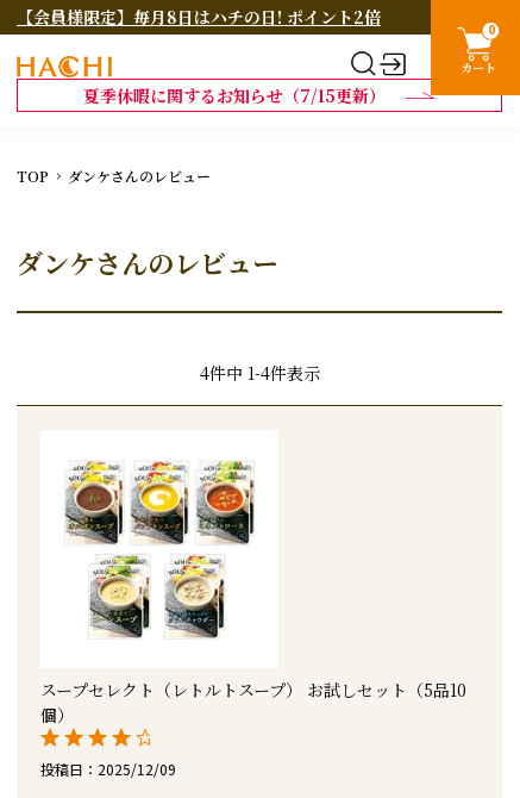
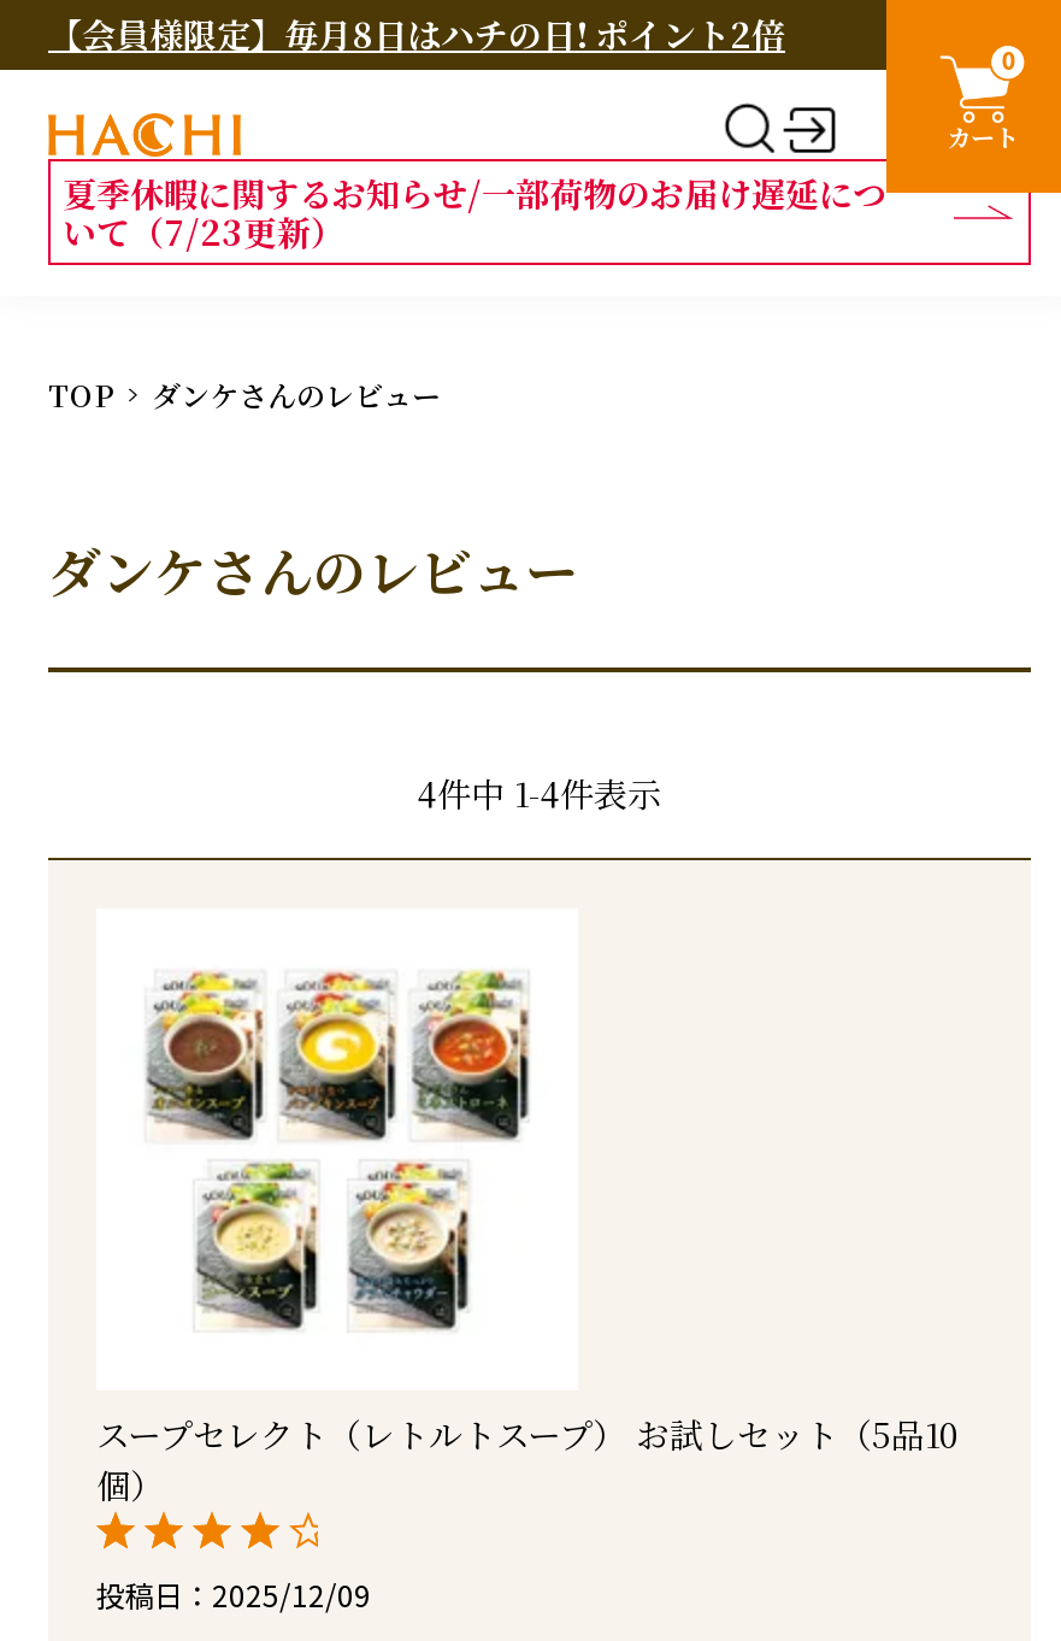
- 夏季休暇に関するお知らせ（7/15更新）
+ 夏季休暇に関するお知らせ/一部荷物のお届け遅延につ
+ いて（7/23更新）
